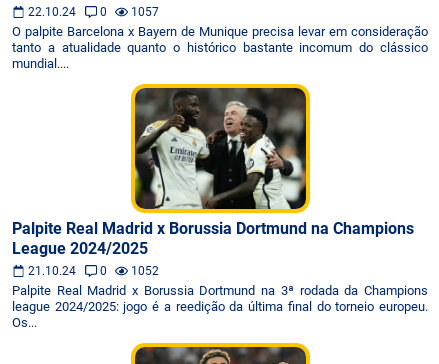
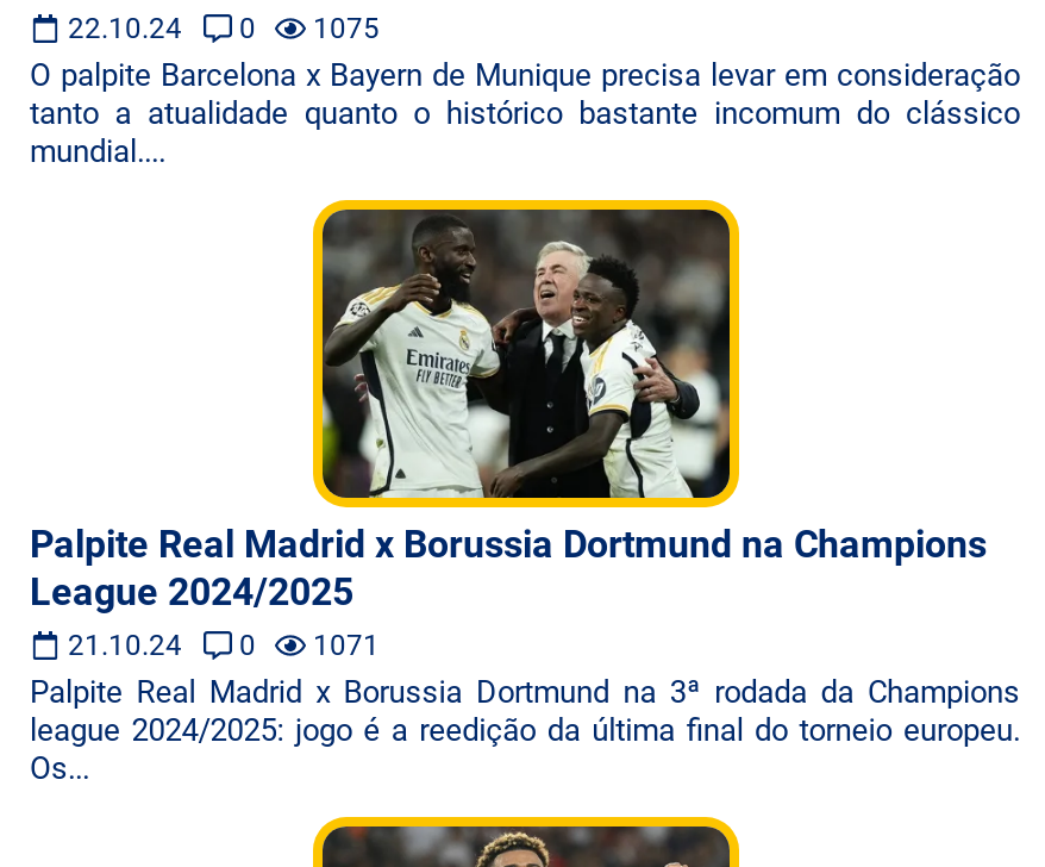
- 22.10.24 0 1057
+ 22.10.24 0 1075

- 21.10.24 0 1052
+ 21.10.24 0 1071
